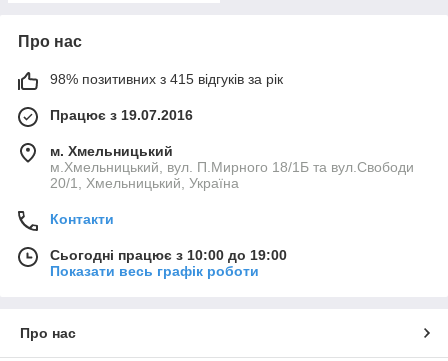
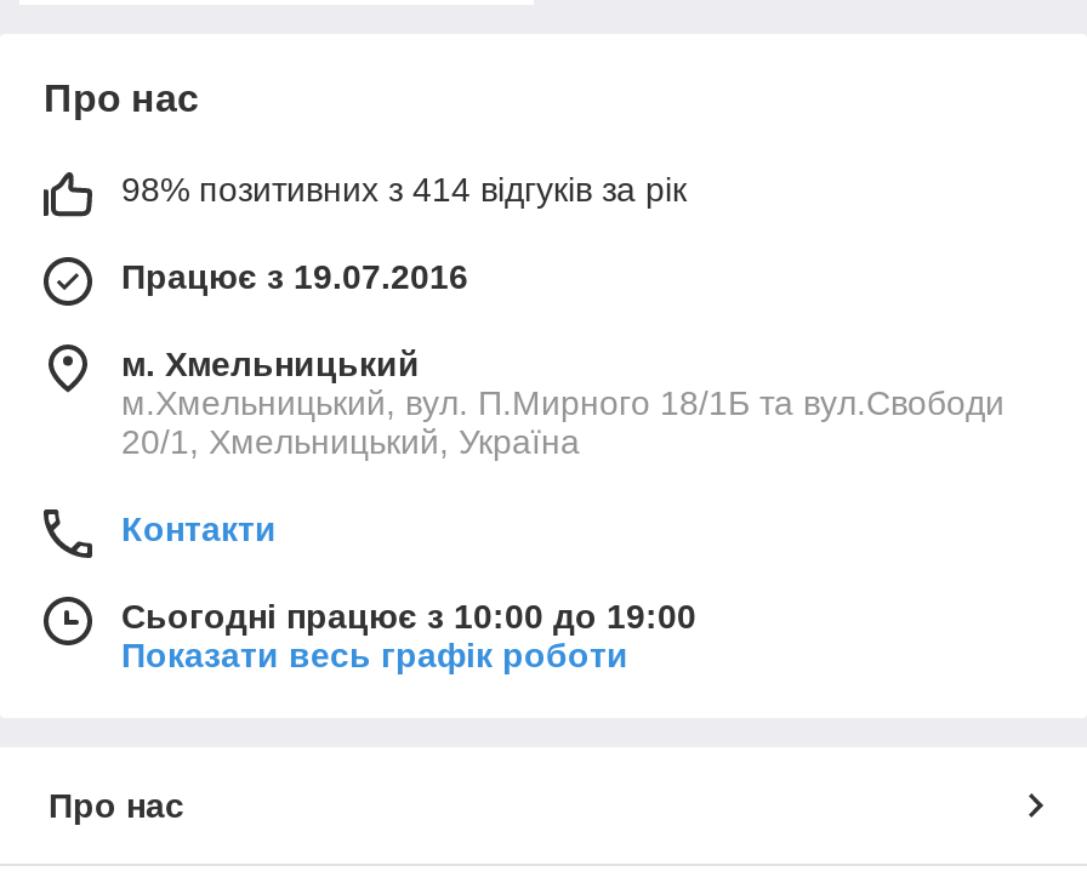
- 98% позитивних з 415 відгуків за рік
+ 98% позитивних з 414 відгуків за рік
